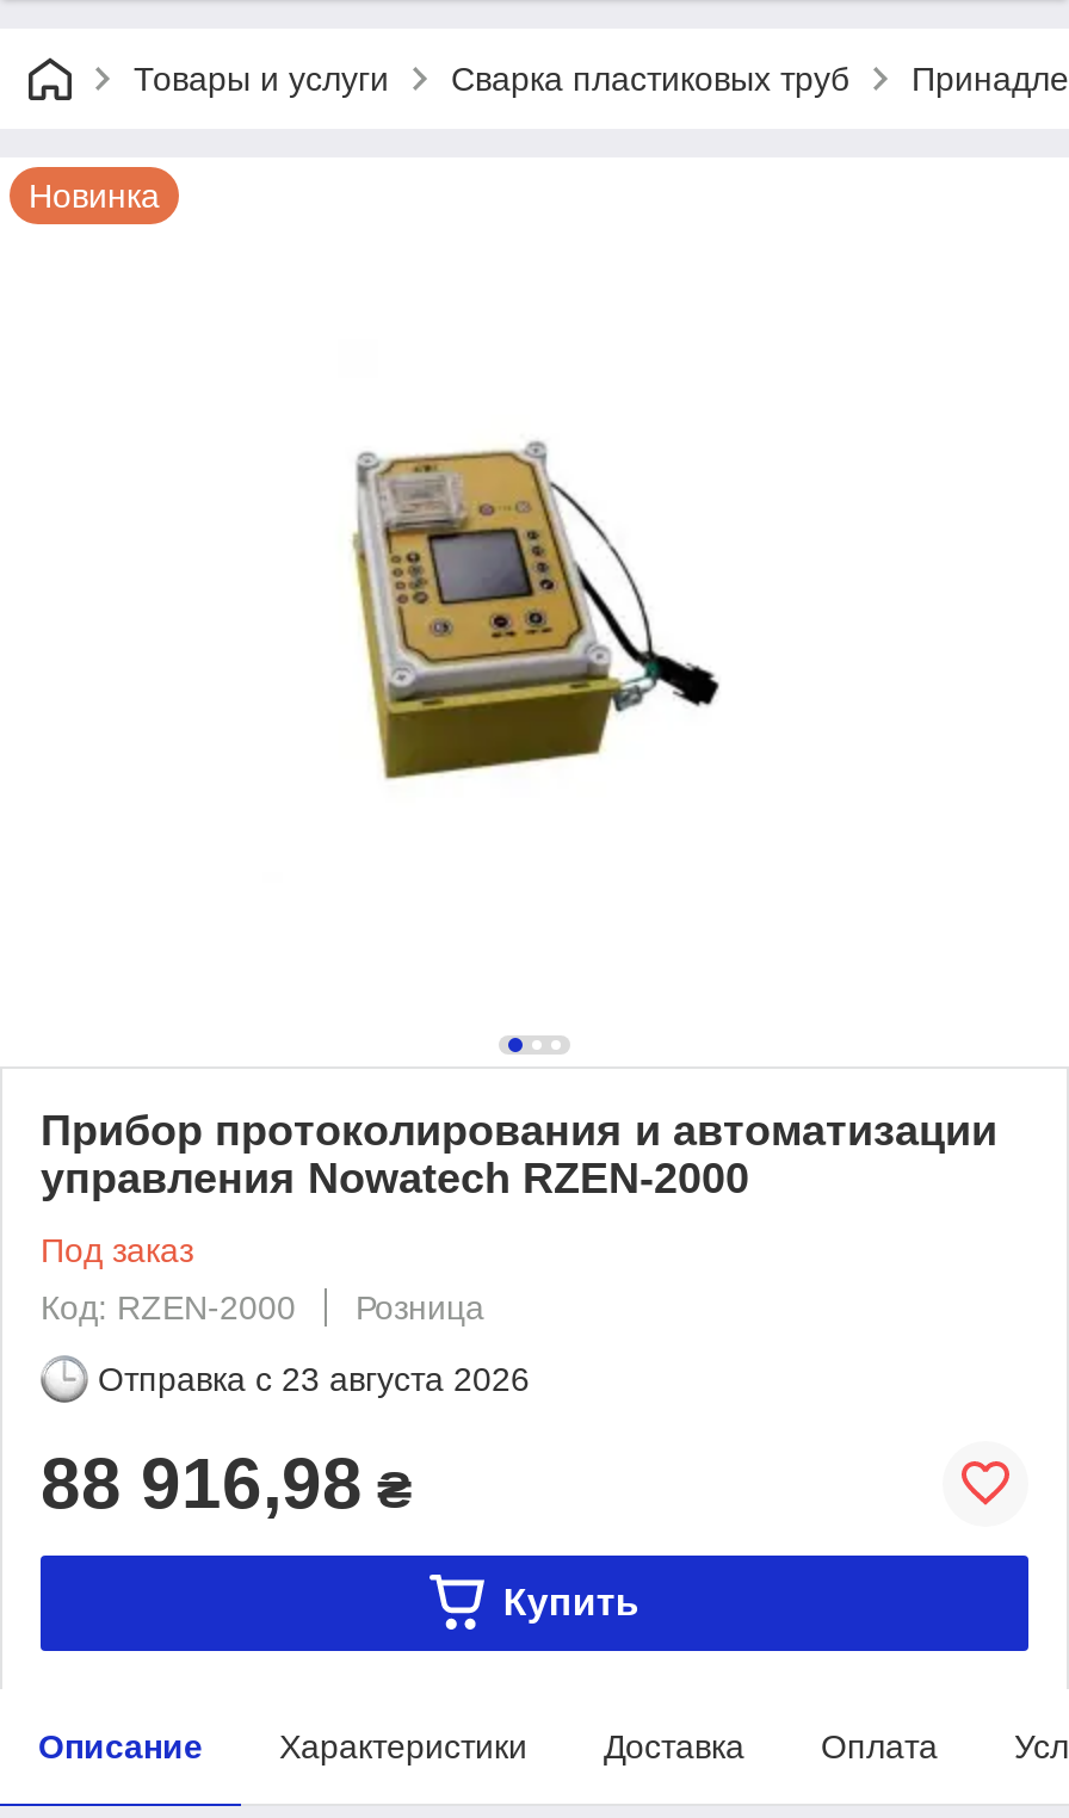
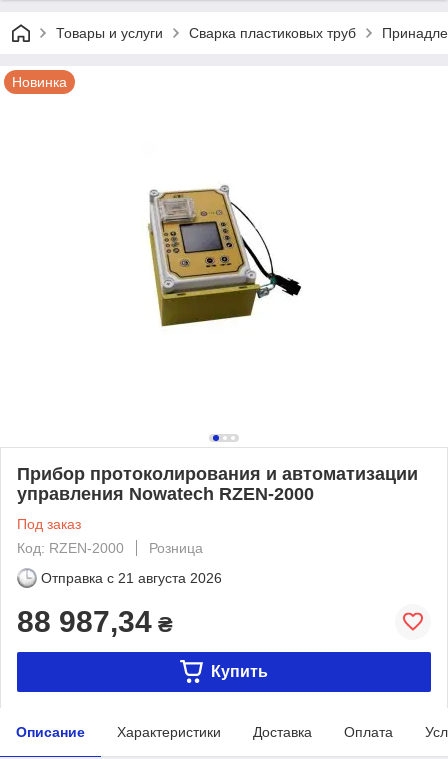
- Отправка с 23 августа 2026
+ Отправка с 21 августа 2026

- 88 916,98 ₴
+ 88 987,34 ₴
